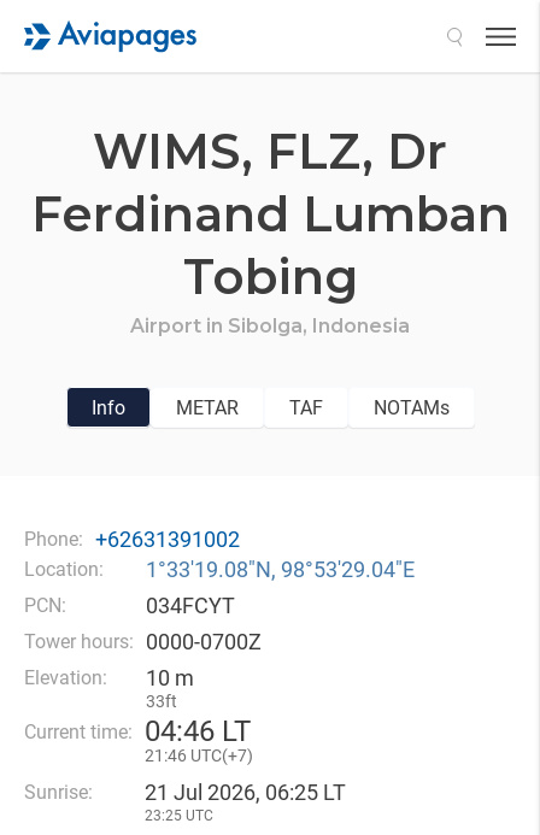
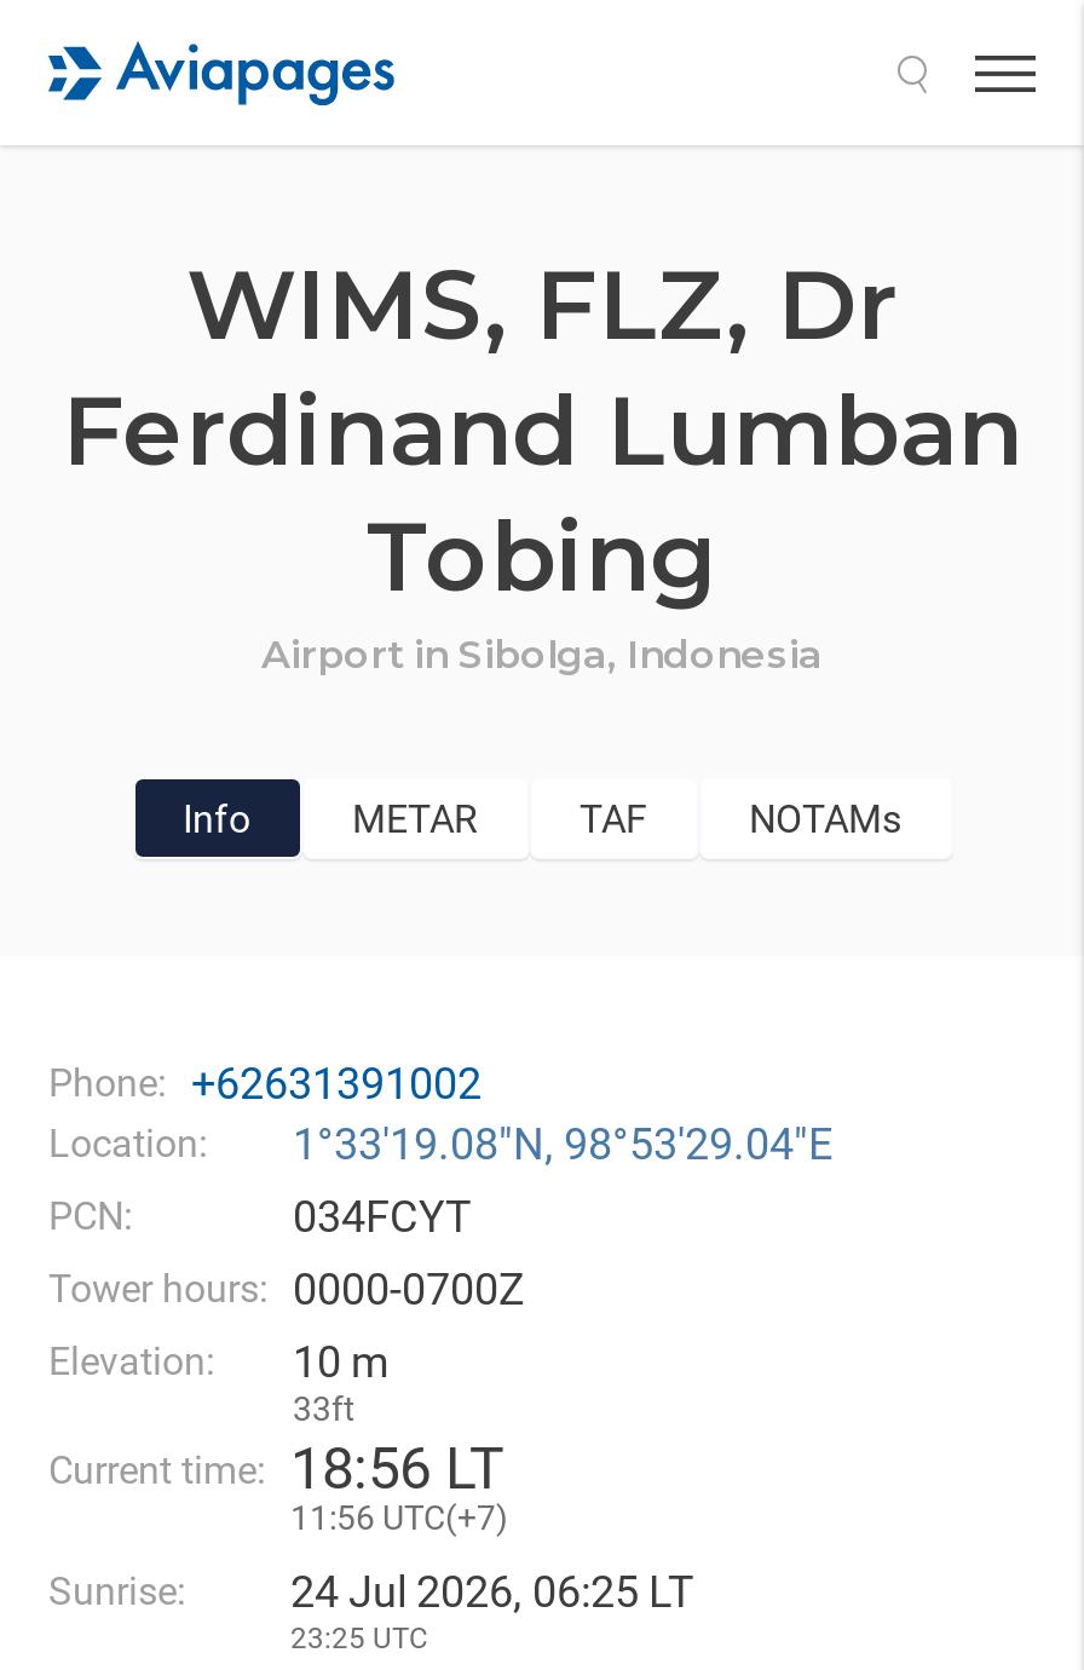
- Current time: 04:46 LT
+ Current time: 18 56 LT

- 21: 46 UTC(+7)
+ 11 56 UTC(+7)

- 21 Jul 2026, 06:25 LT
+ 24 Jul 2026, 06:25 LT
